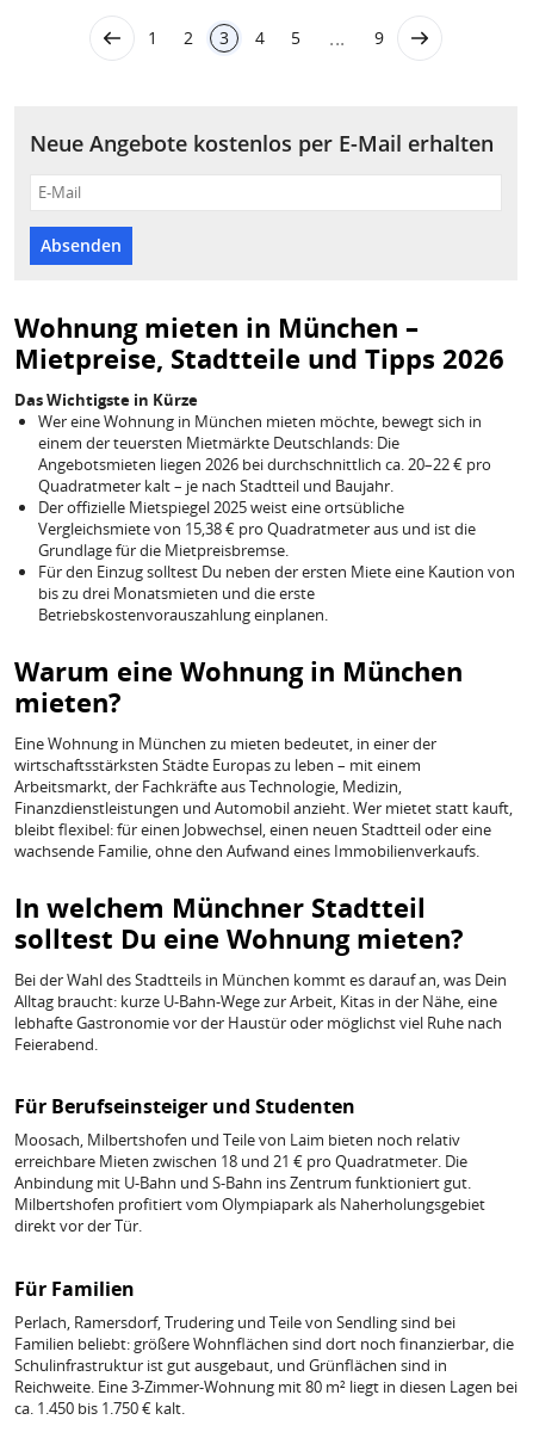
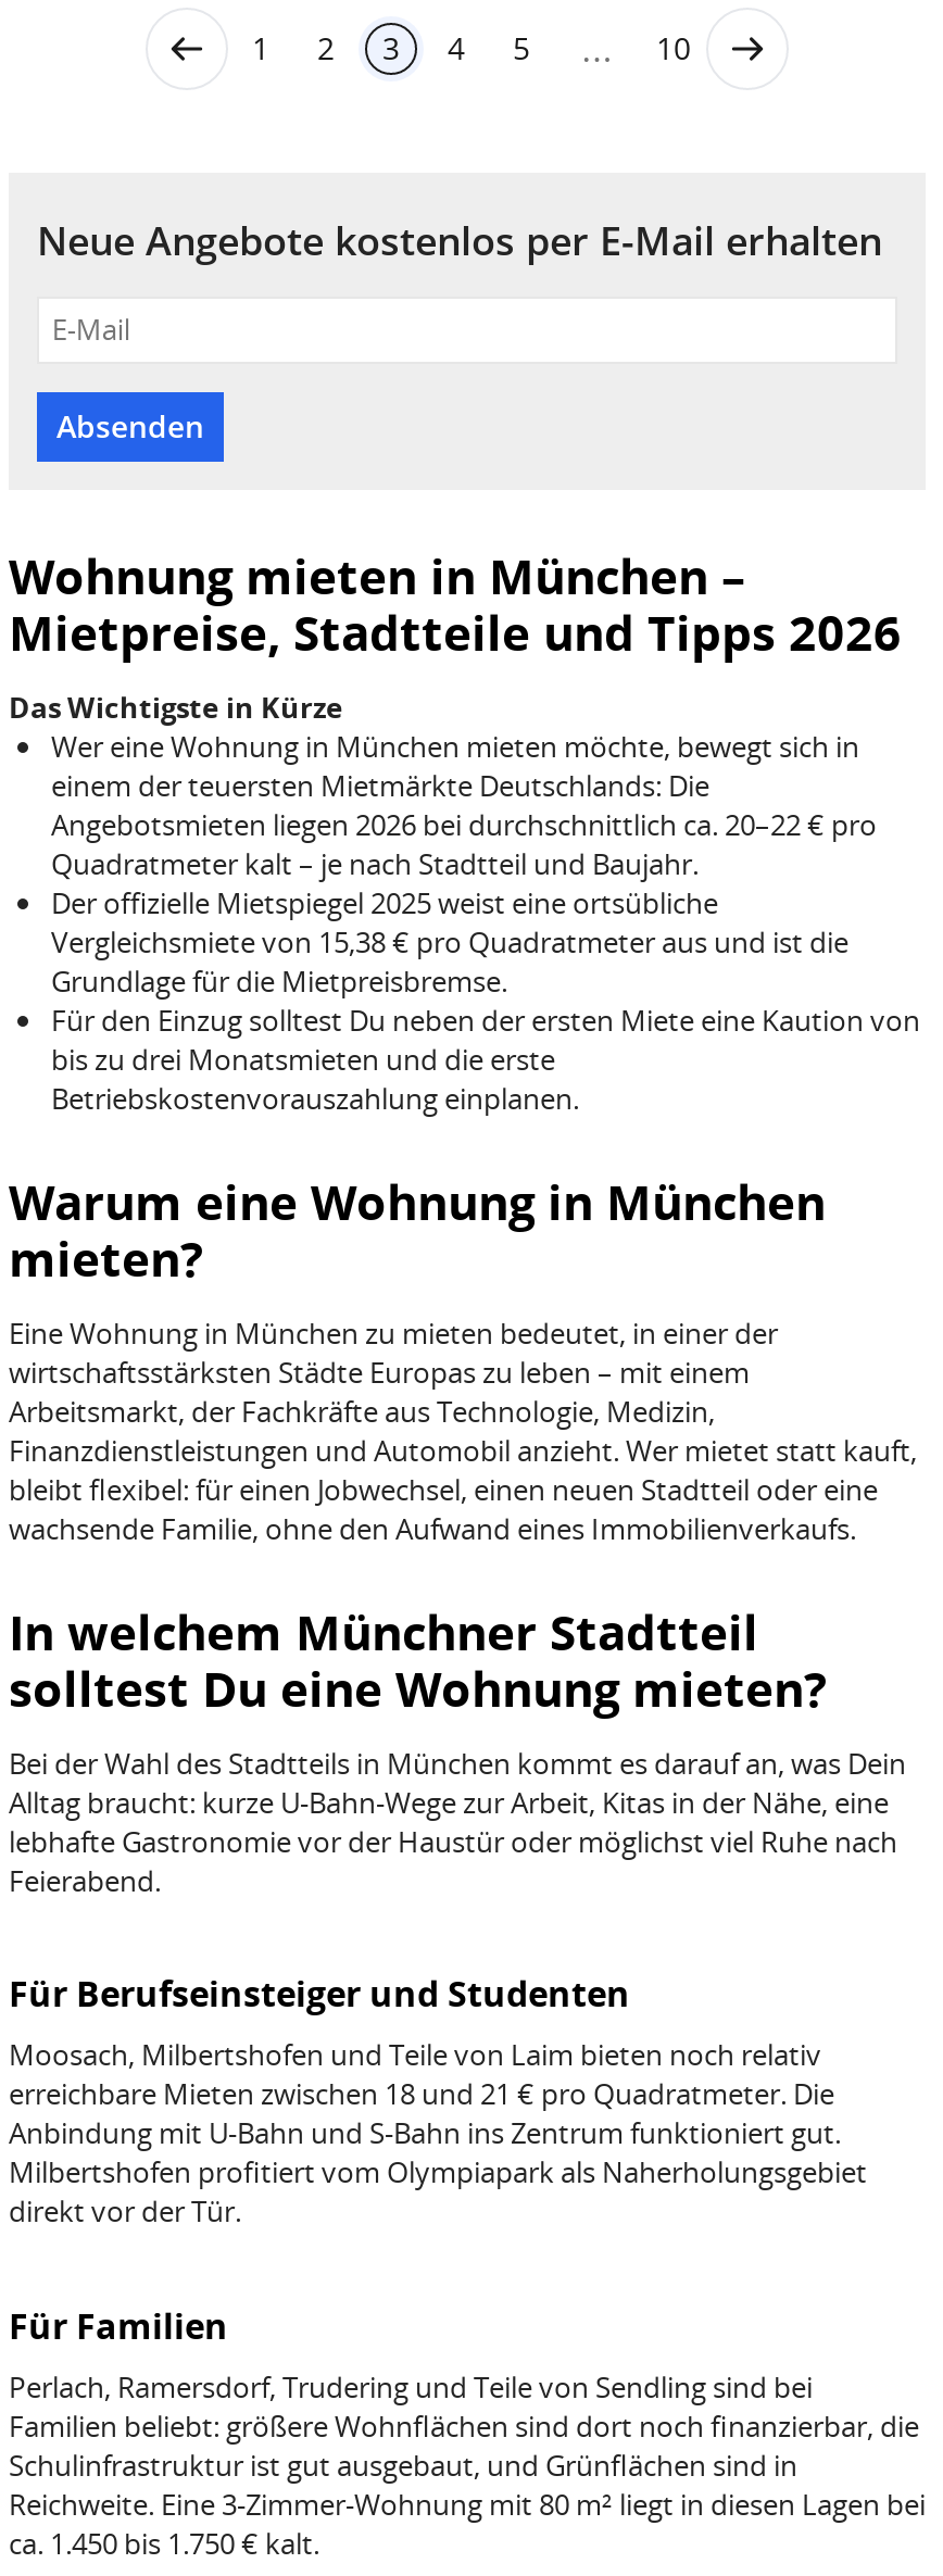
- 9
+ 10
